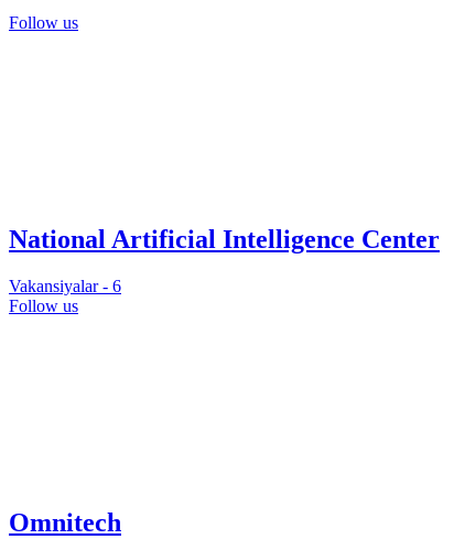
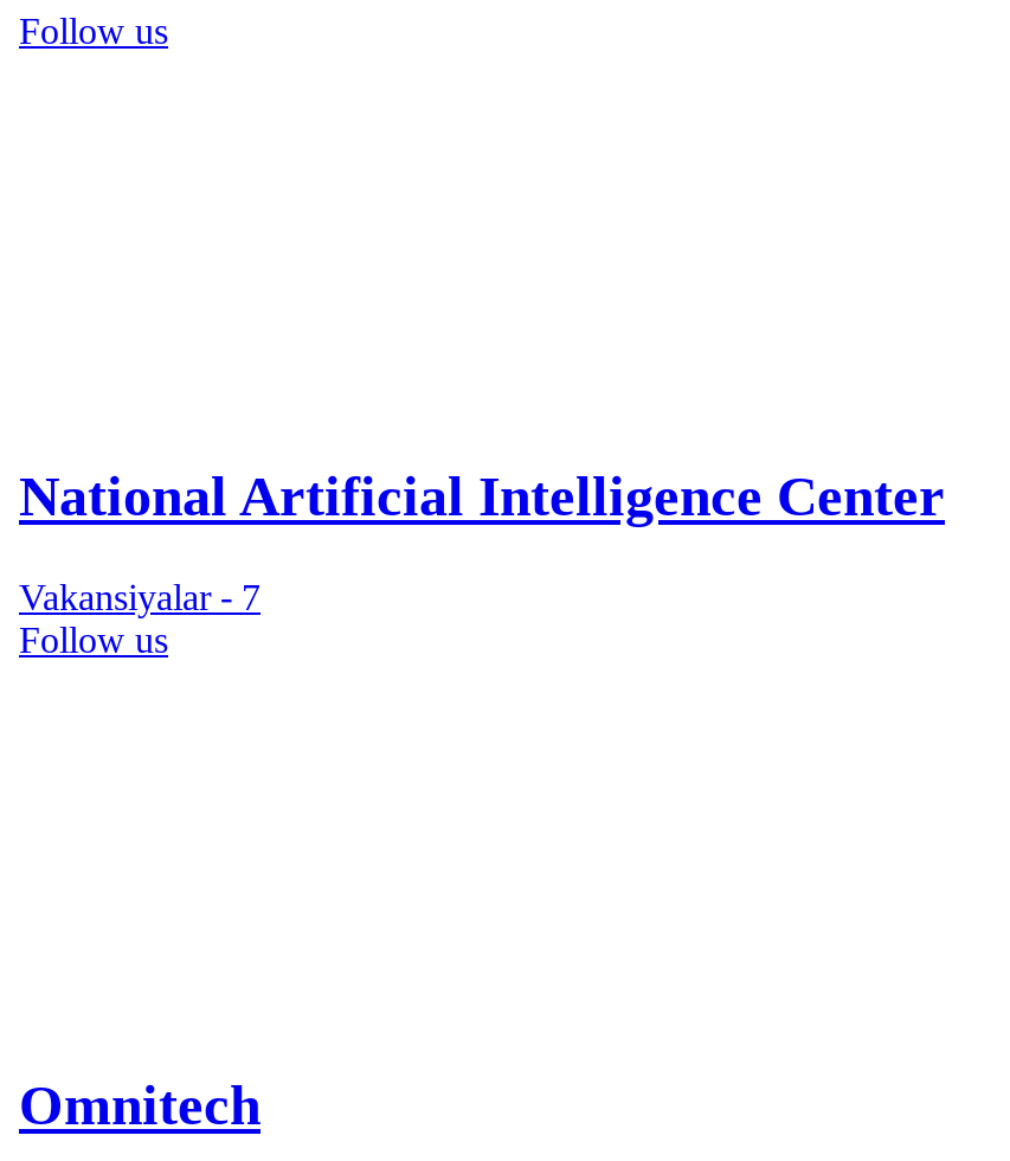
- Vakansiyalar - 6
+ Vakansiyalar - 7
